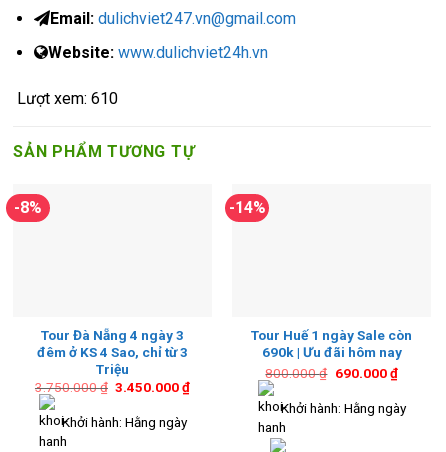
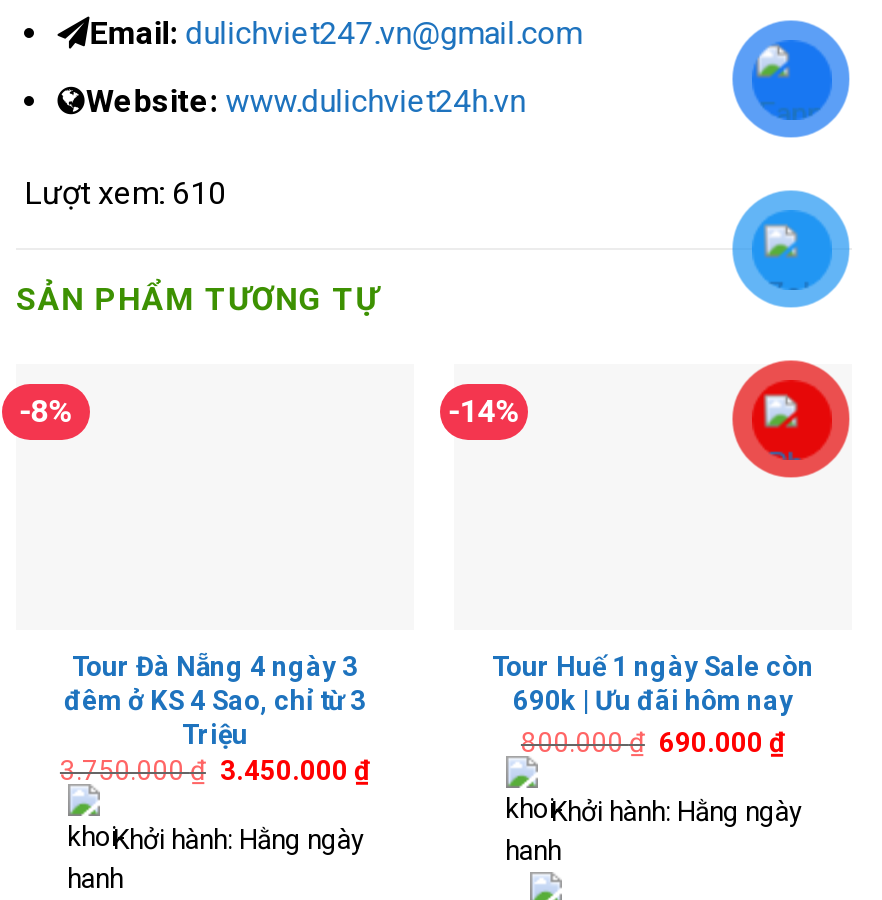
+ [image]

+ [image]

+ [image]
